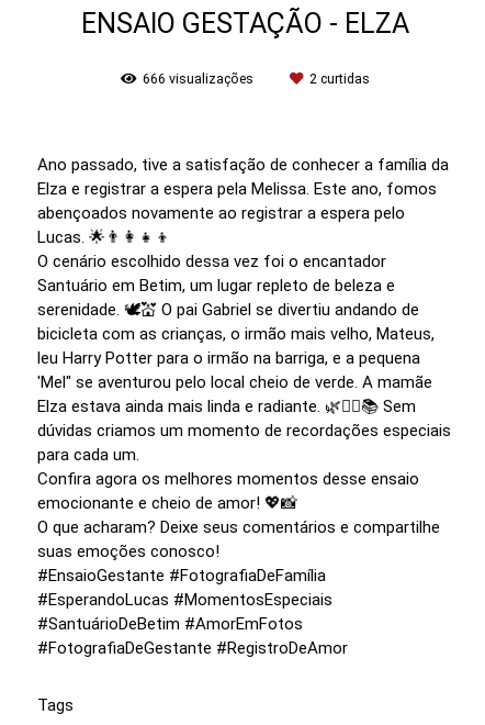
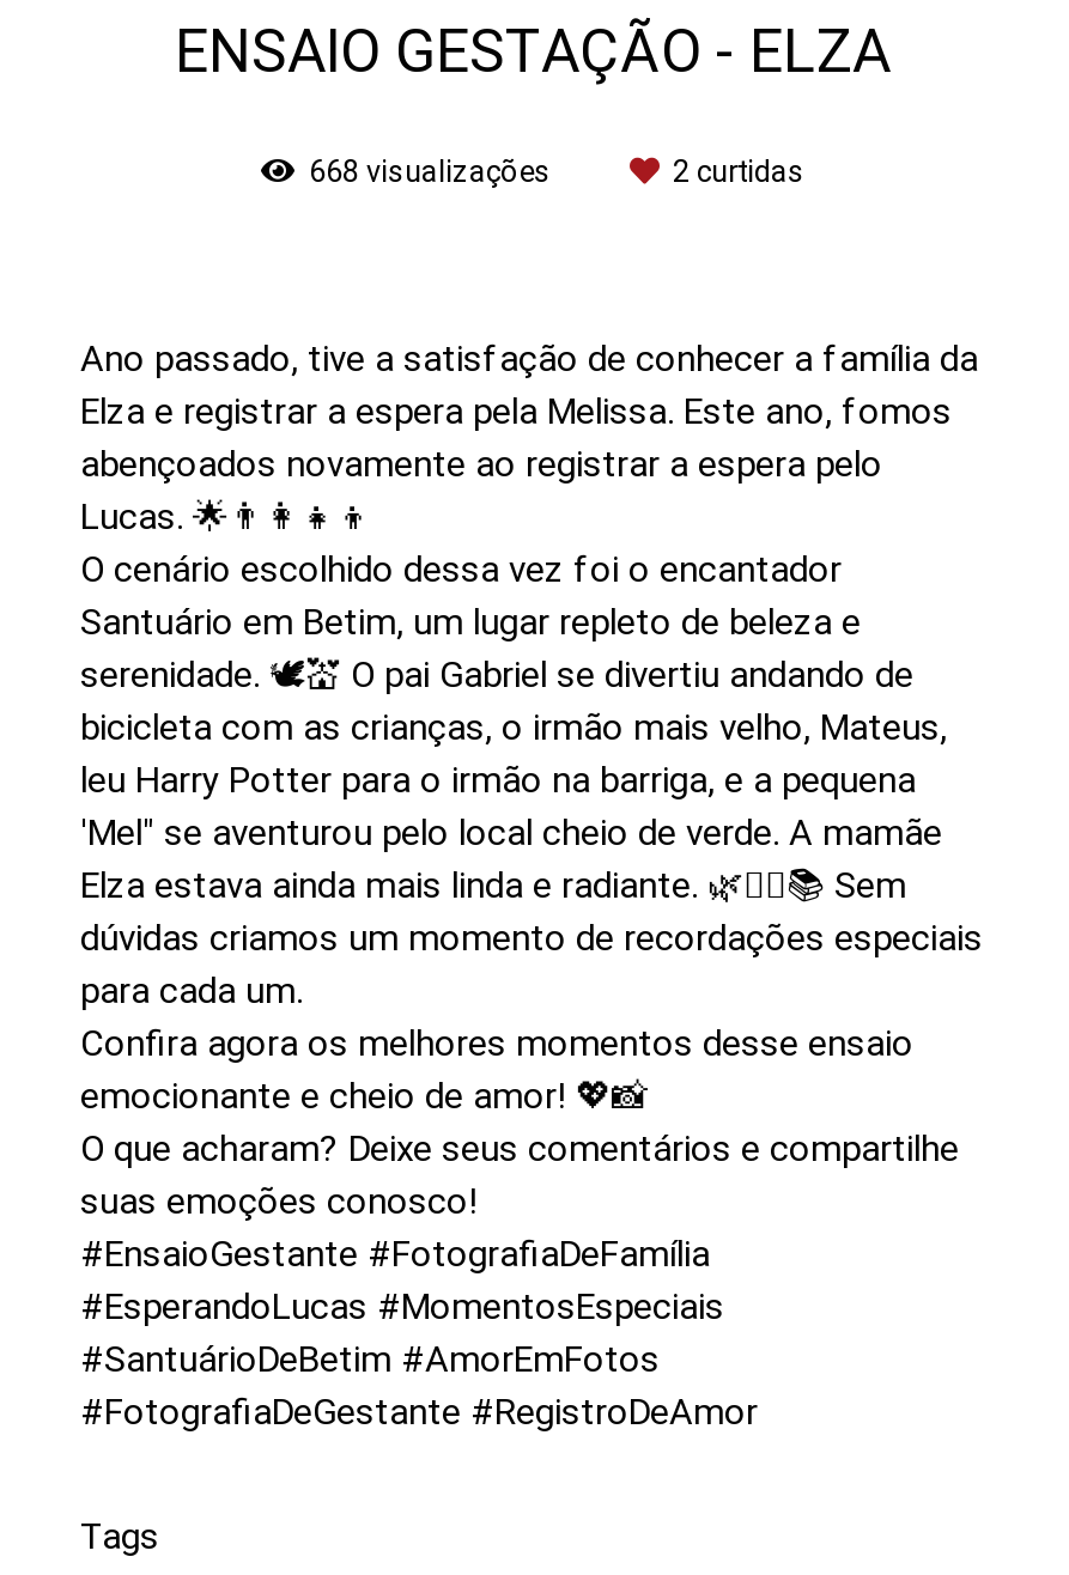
- 666 visualizações
+ 668 visualizações
